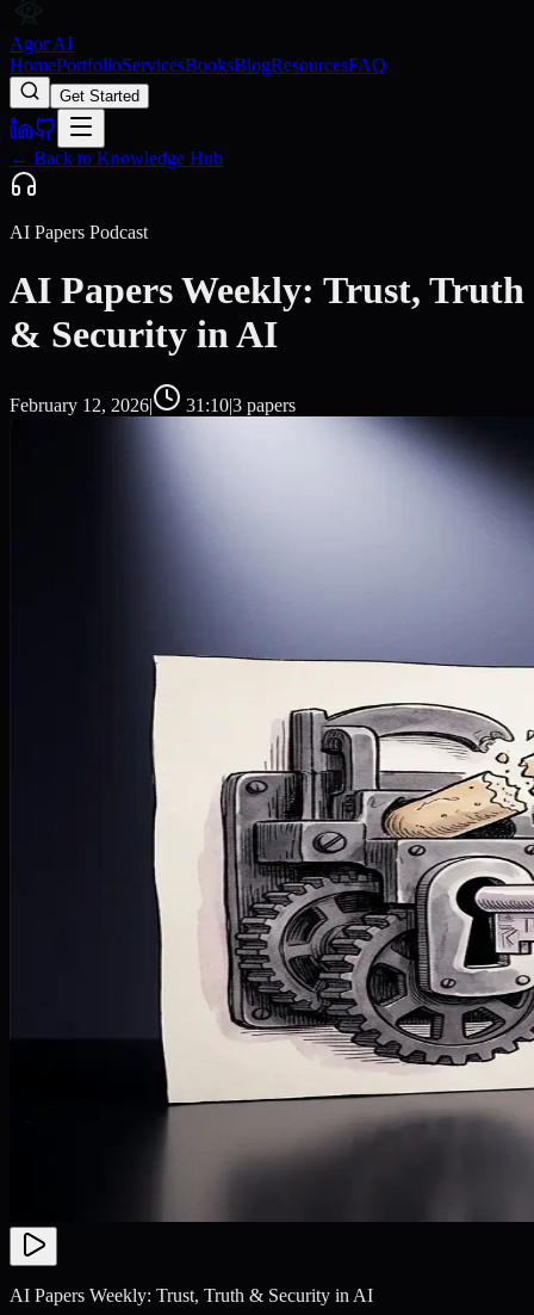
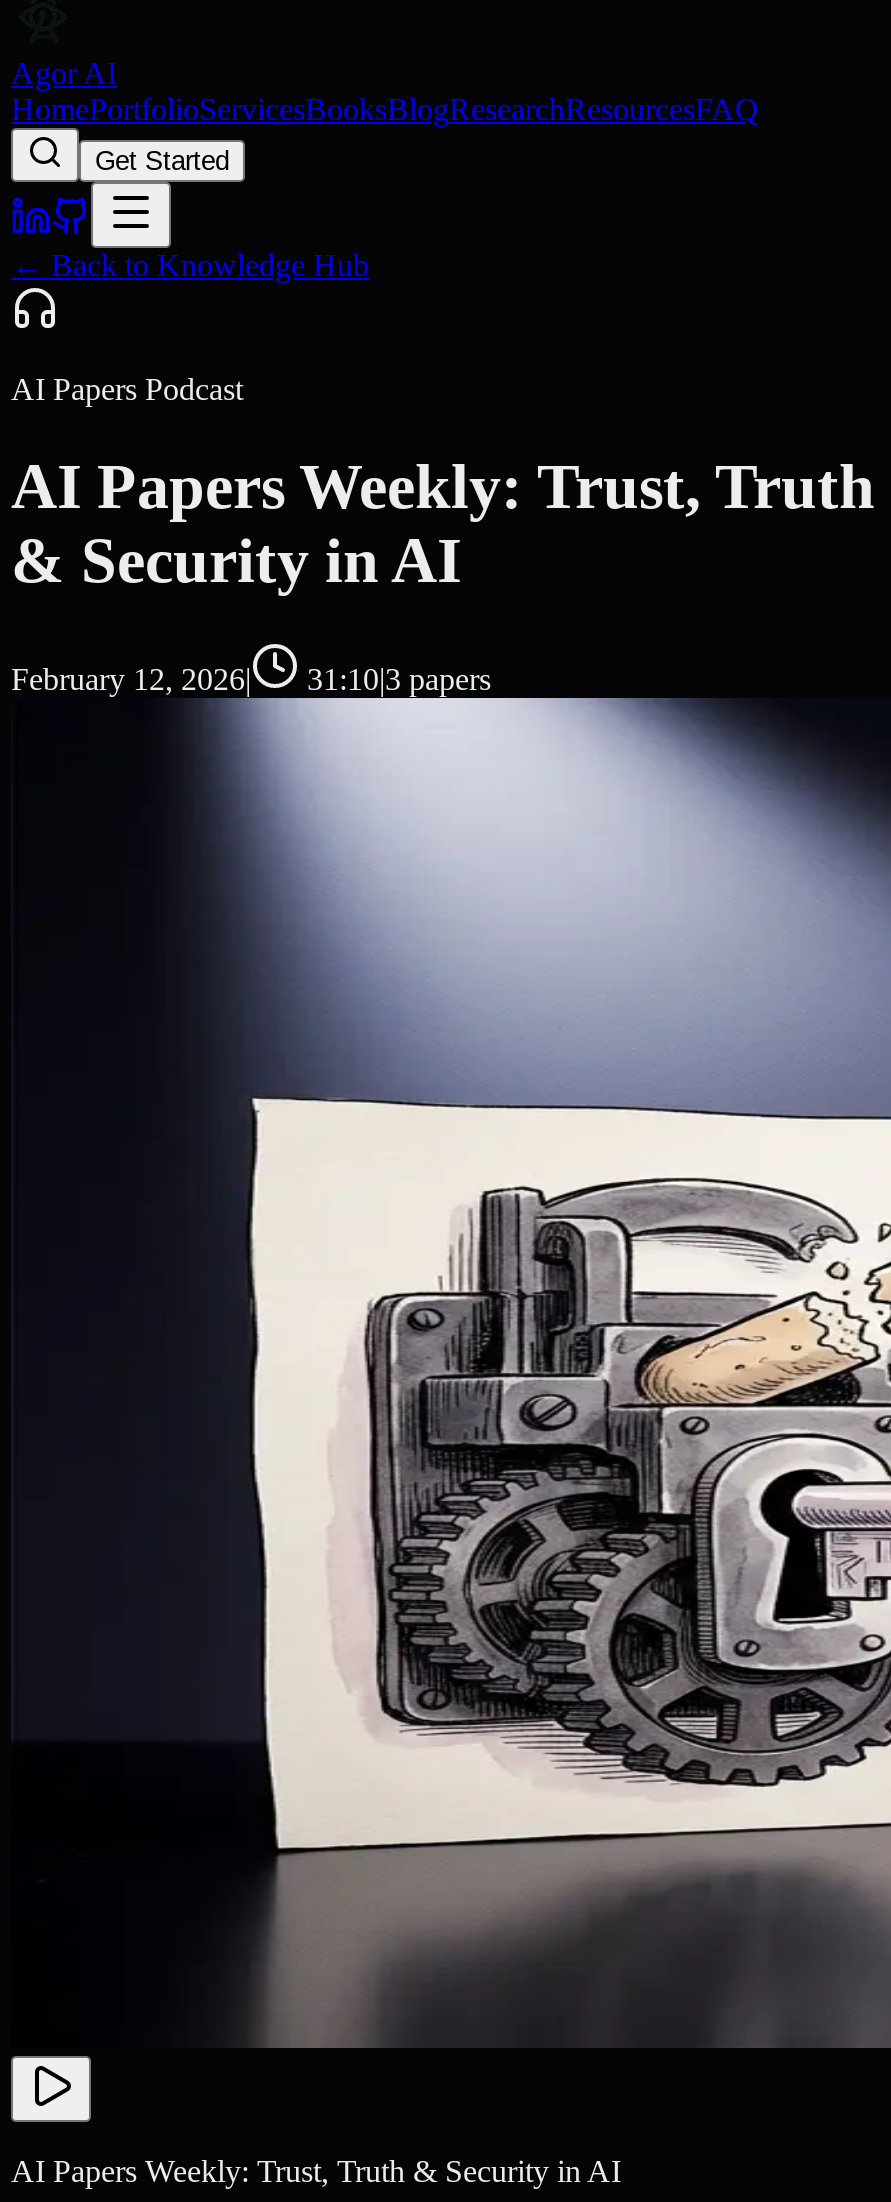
- HomePortfolioServicesBooksBlogResourcesFAQ
+ HomePortfolioServicesBooksBlogResearchResourcesFAQ
